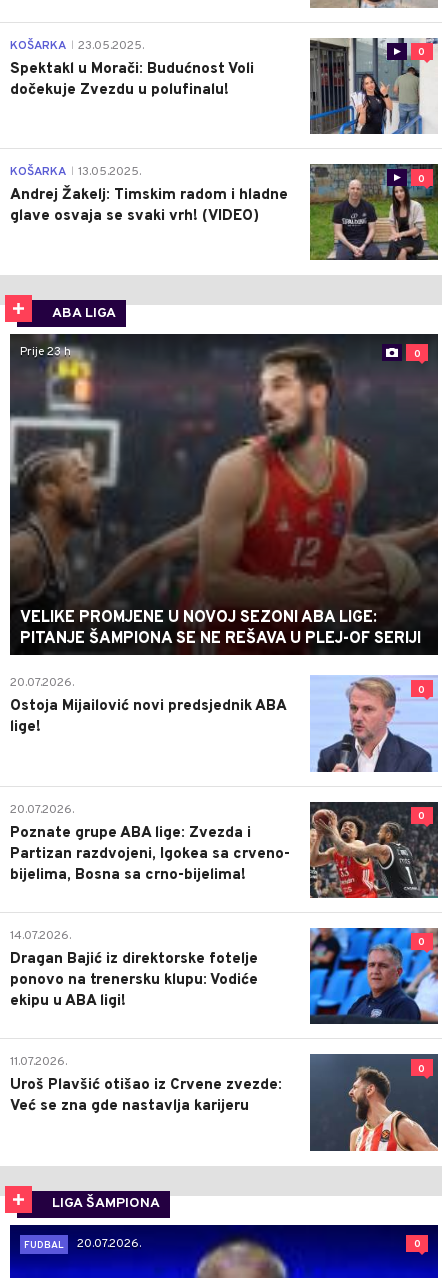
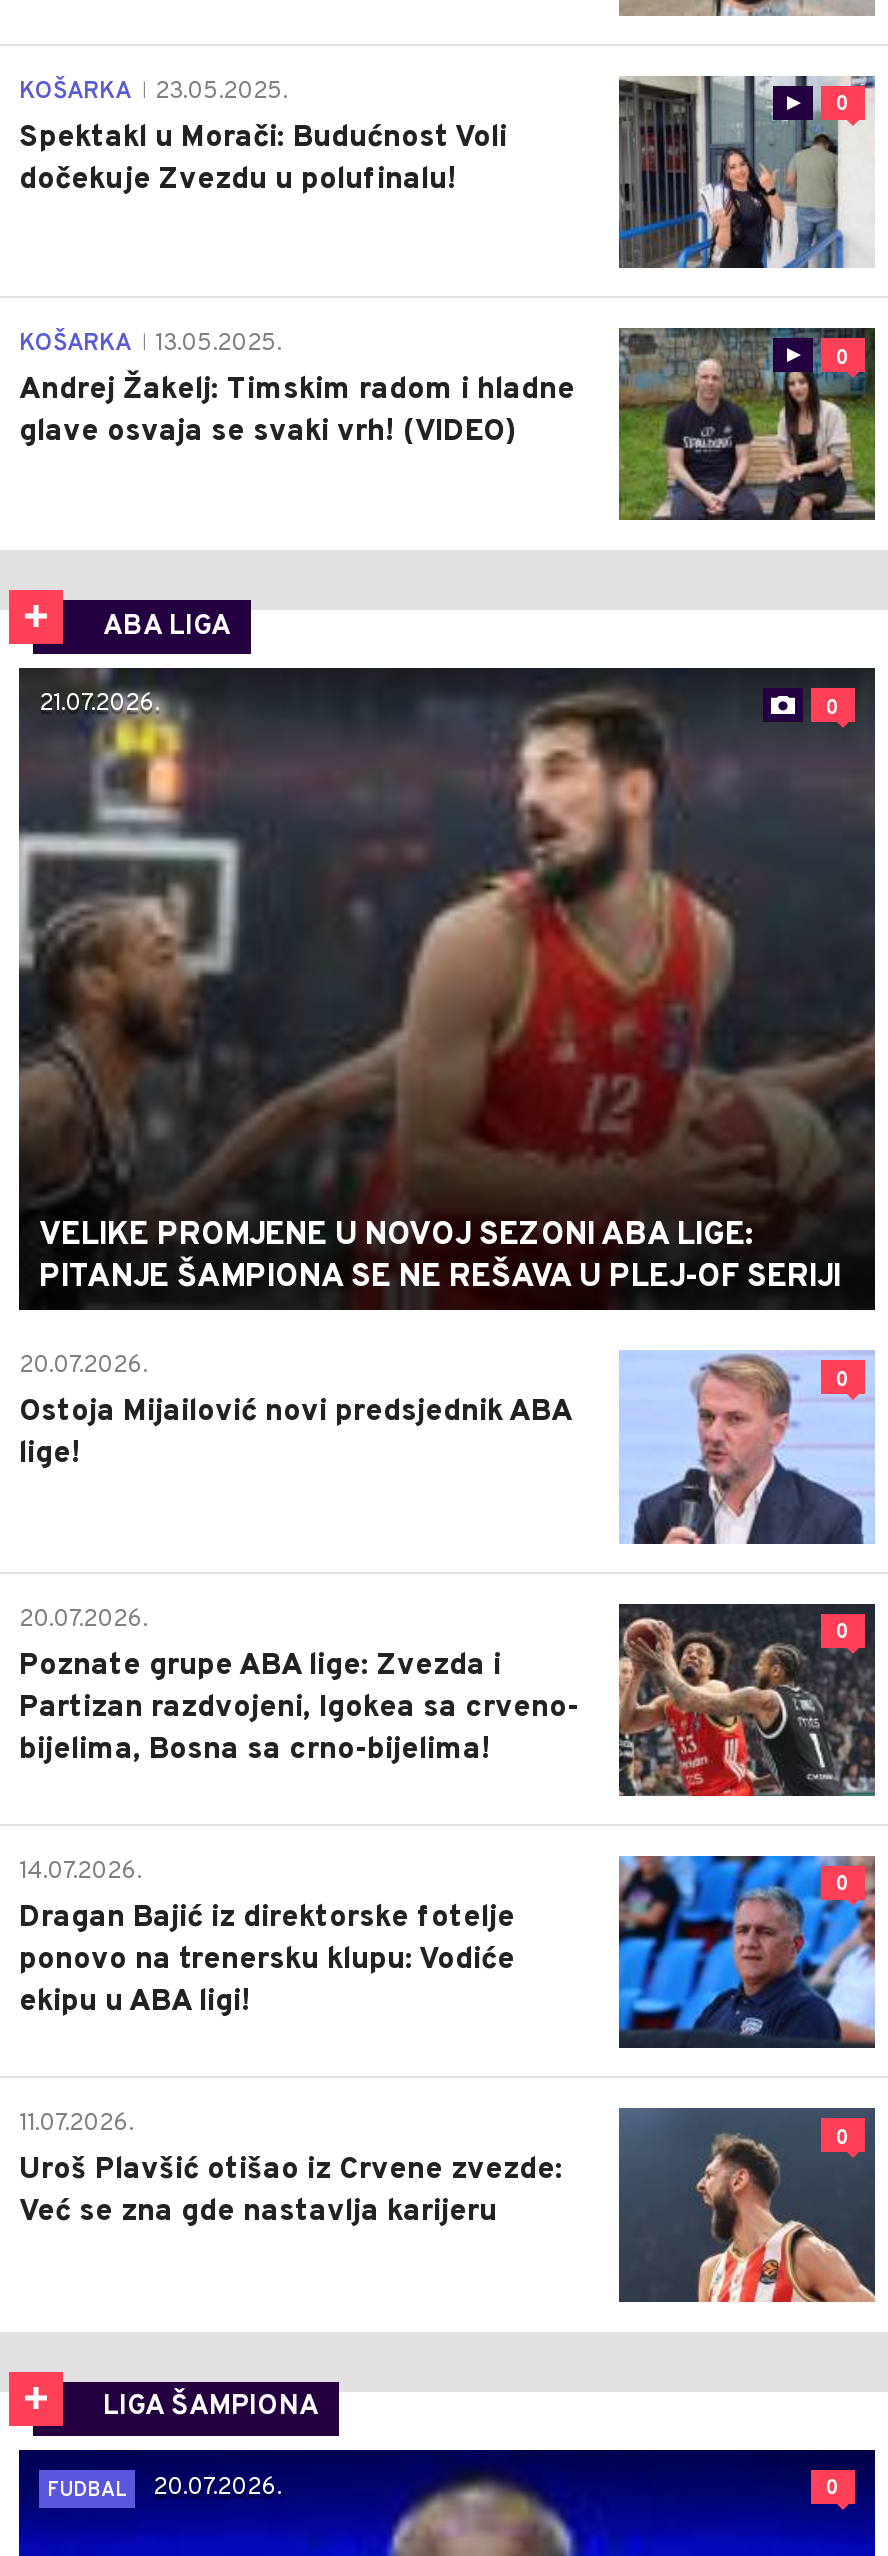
- Prije 23 h
+ 21.07.2026.
